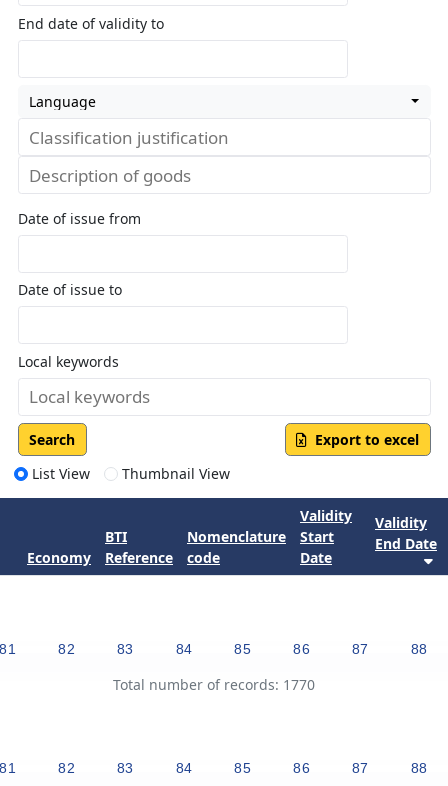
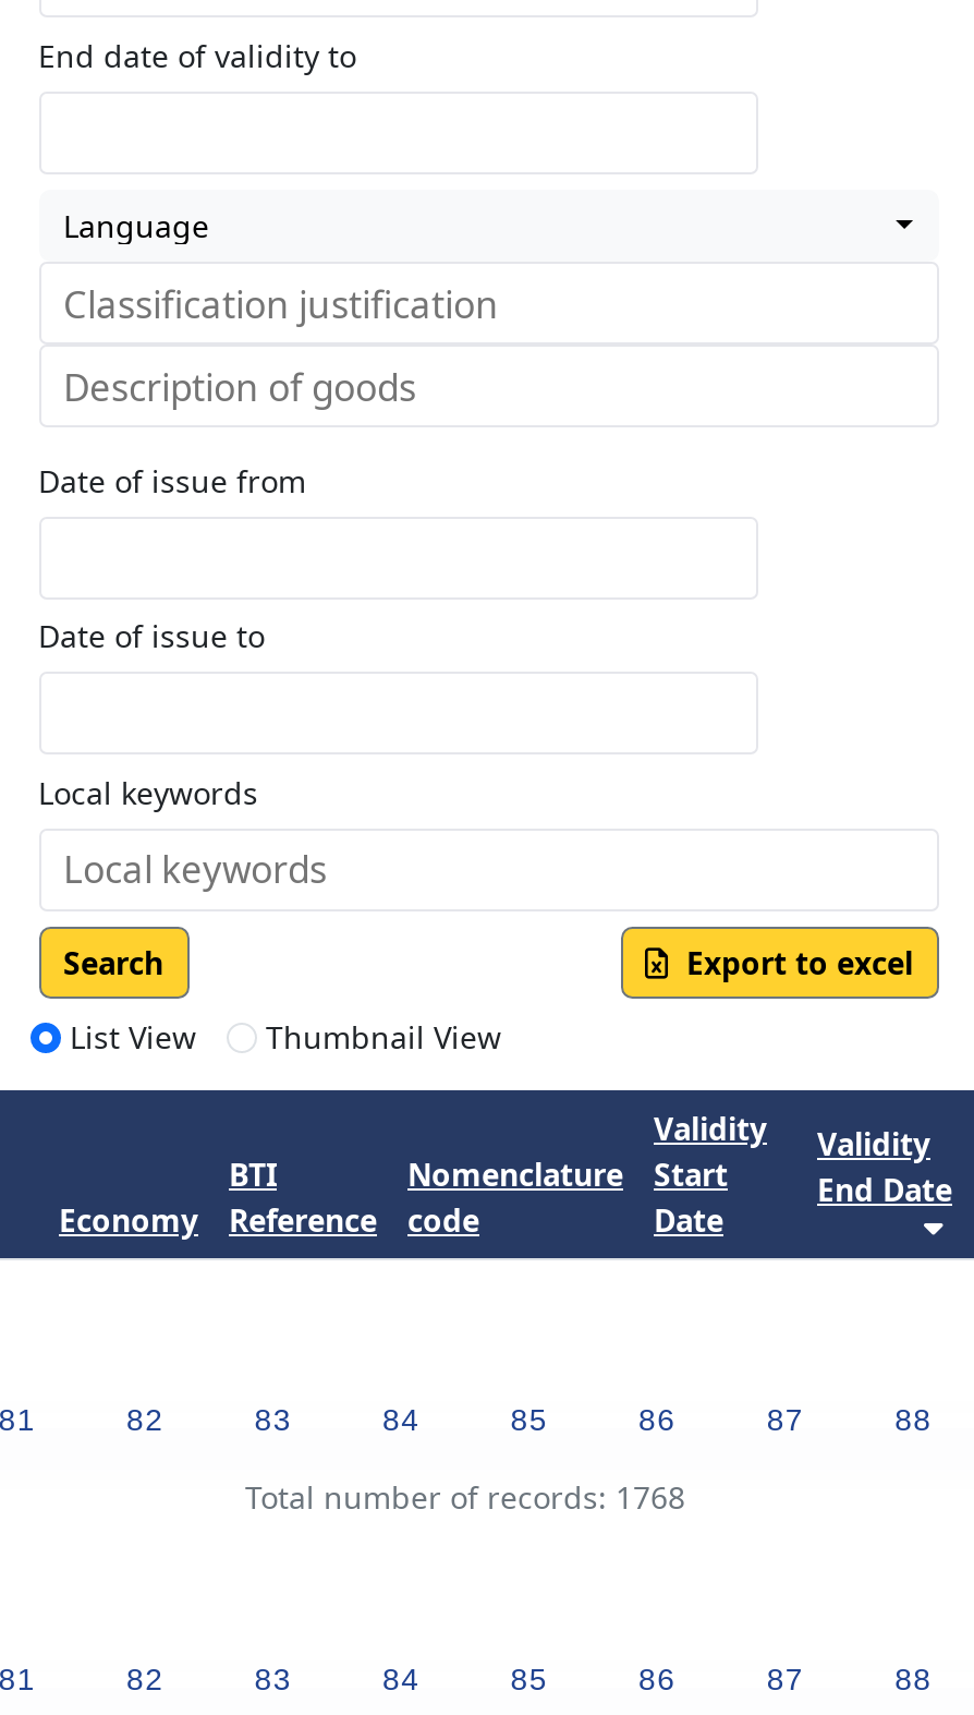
- Total number of records: 1770
+ Total number of records: 1768
